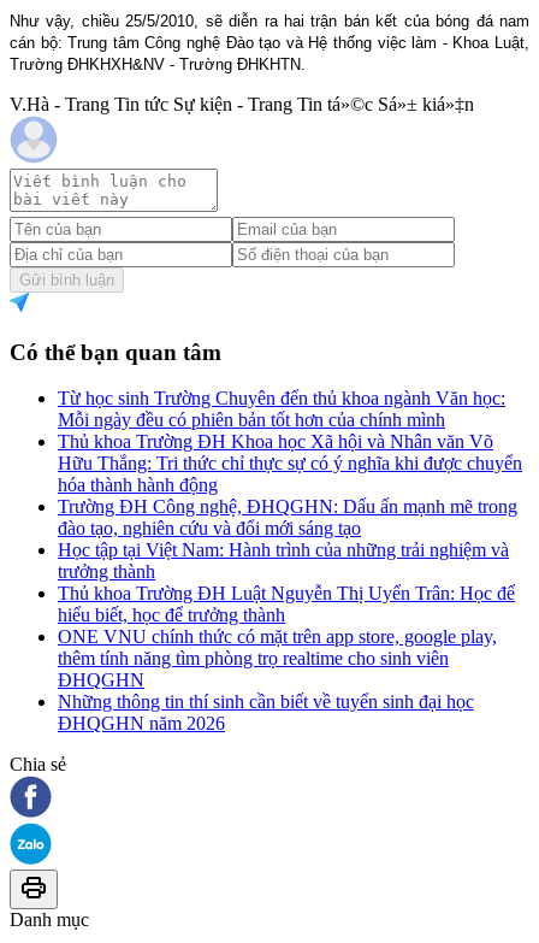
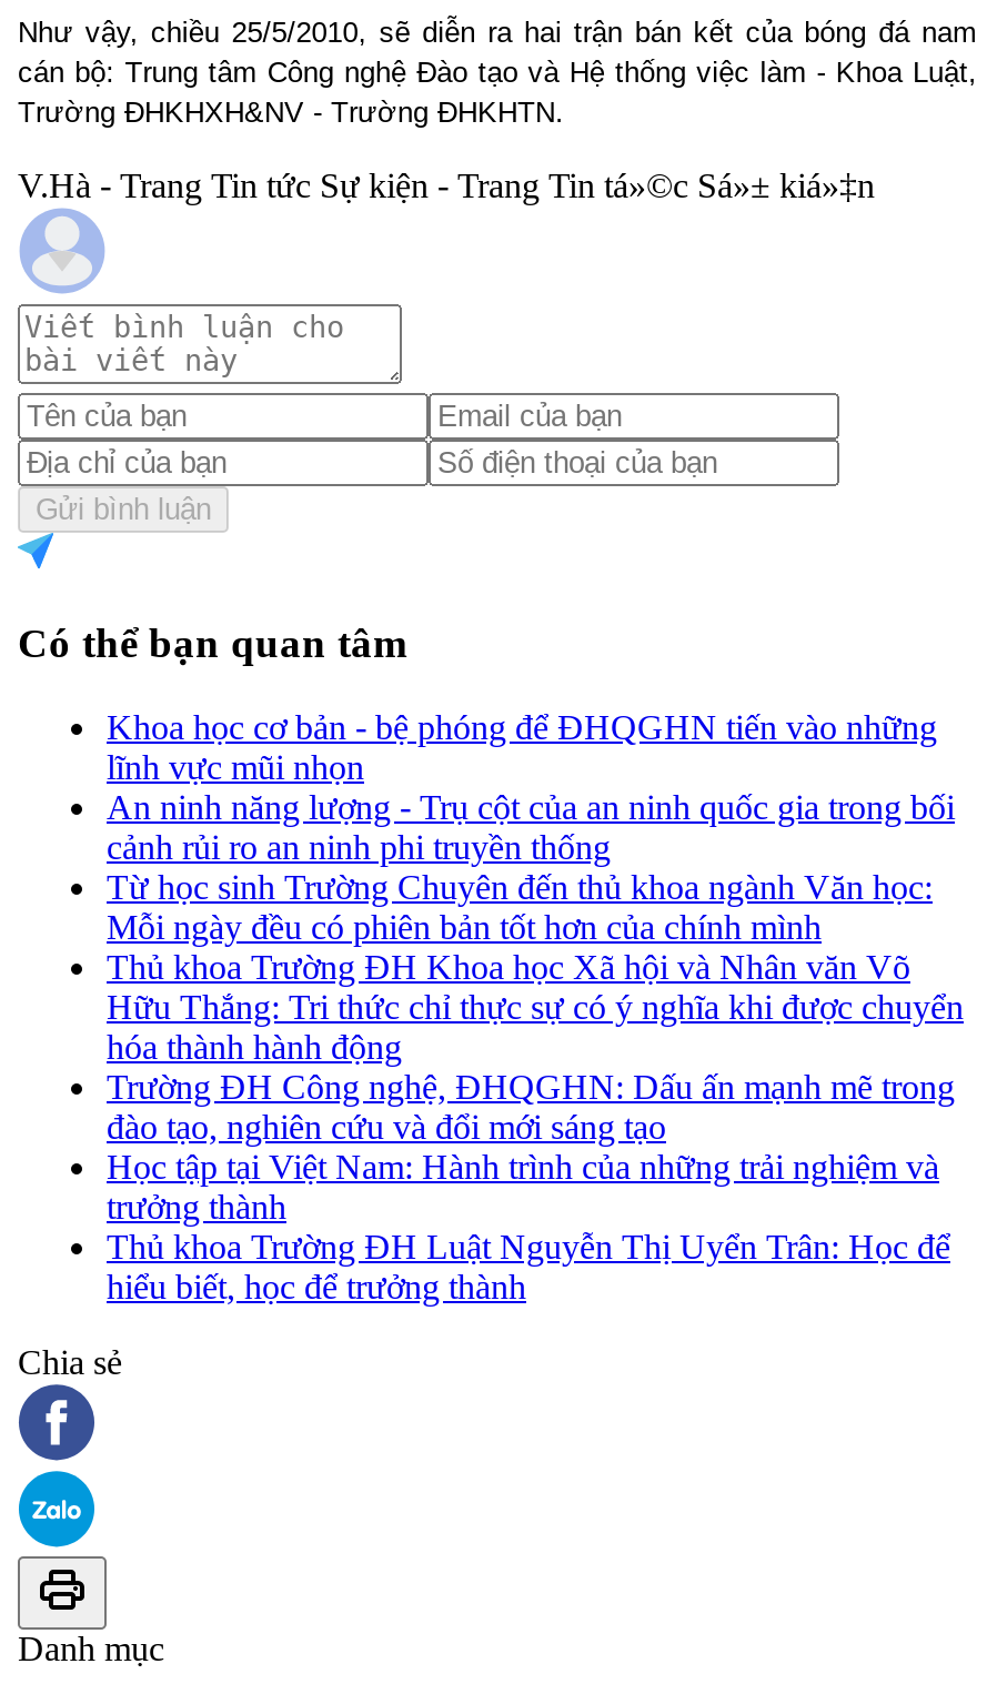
+ Khoa học cơ bản - bệ phóng để ĐHQGHN tiến vào những
+ lĩnh vực mũi nhọn
+ An ninh năng lượng - Trụ cột của an ninh quốc gia trong bối
+ cảnh rủi ro an ninh phi truyền thống

moved down: Từ học sinh Trường Chuyên đến thủ khoa ngành Văn học: | Mỗi ngày đều có phiên bản tốt hơn của chính mình | Thủ khoa Trường ĐH Khoa học Xã hội và Nhân văn Võ | ... | Thủ khoa Trường ĐH Luật Nguyễn Thị Uyển Trân: Học để | hiểu biết, học để trưởng thành

- ONE VNU chính thức có mặt trên app store, google play,
- thêm tính năng tìm phòng trọ realtime cho sinh viên
- ĐHQGHN
- Những thông tin thí sinh cần biết về tuyển sinh đại học
- ĐHQGHN năm 2026
